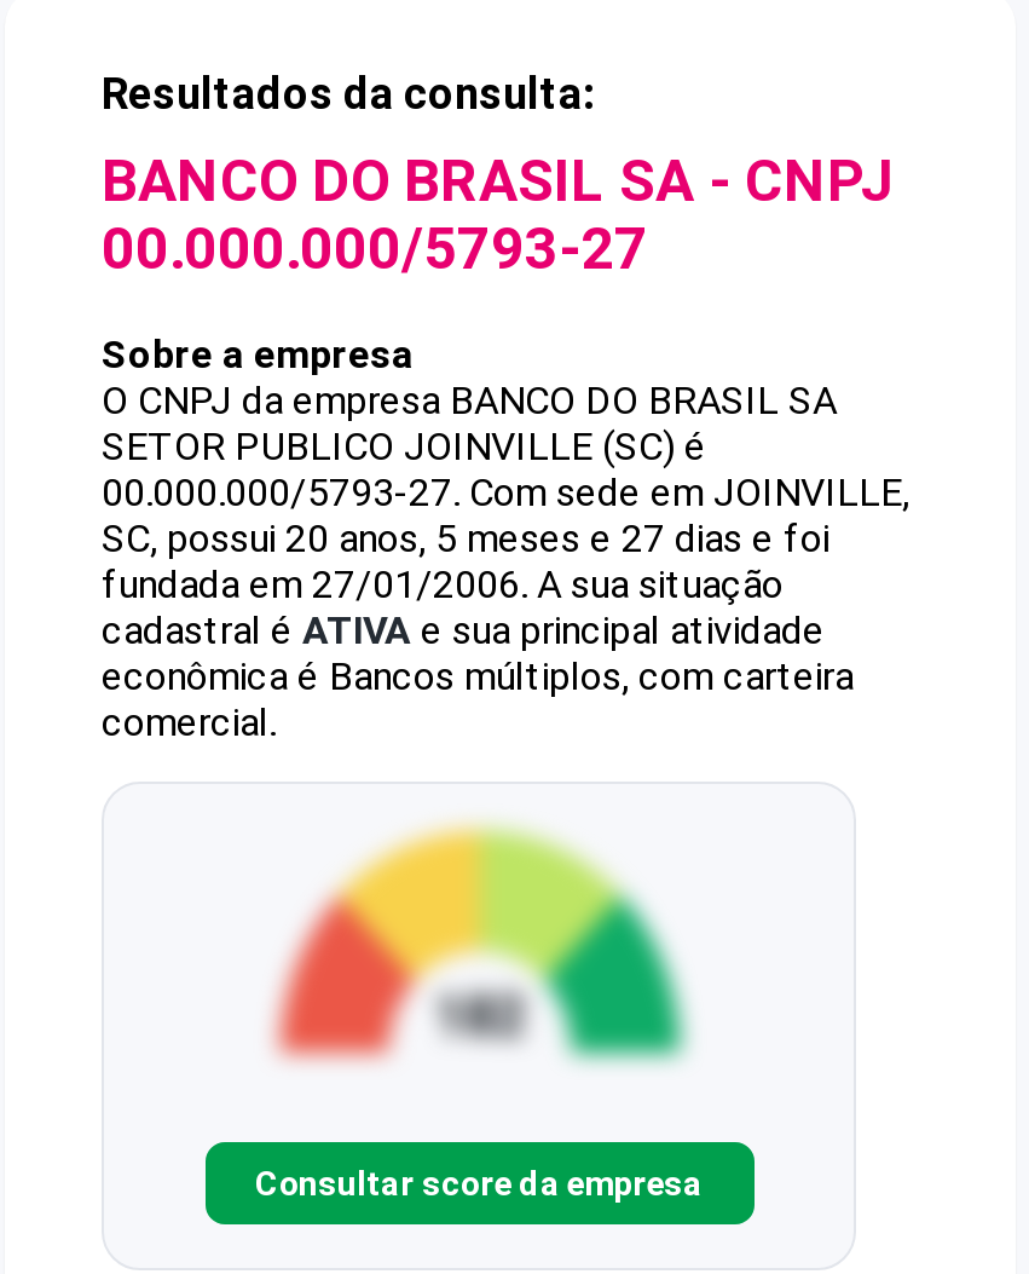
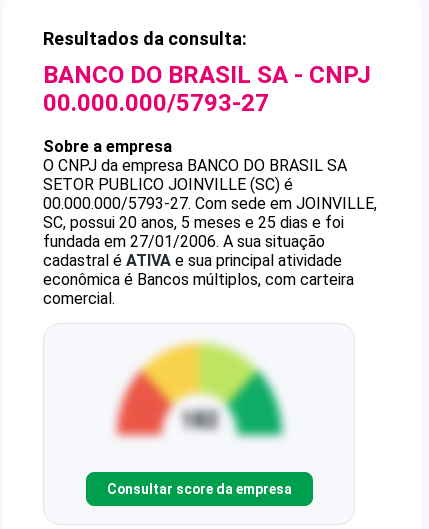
- SC, possui 20 anos, 5 meses e 27 dias e foi
+ SC, possui 20 anos, 5 meses e 25 dias e foi
